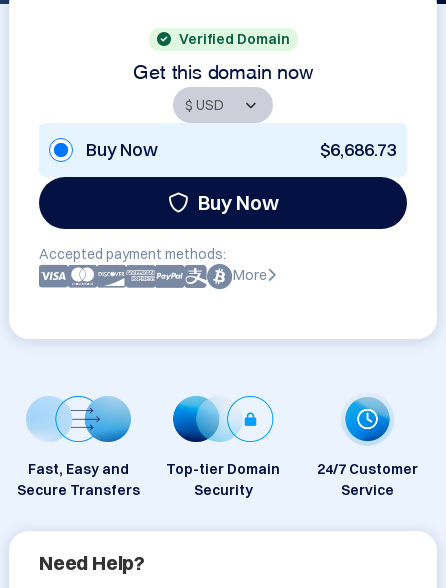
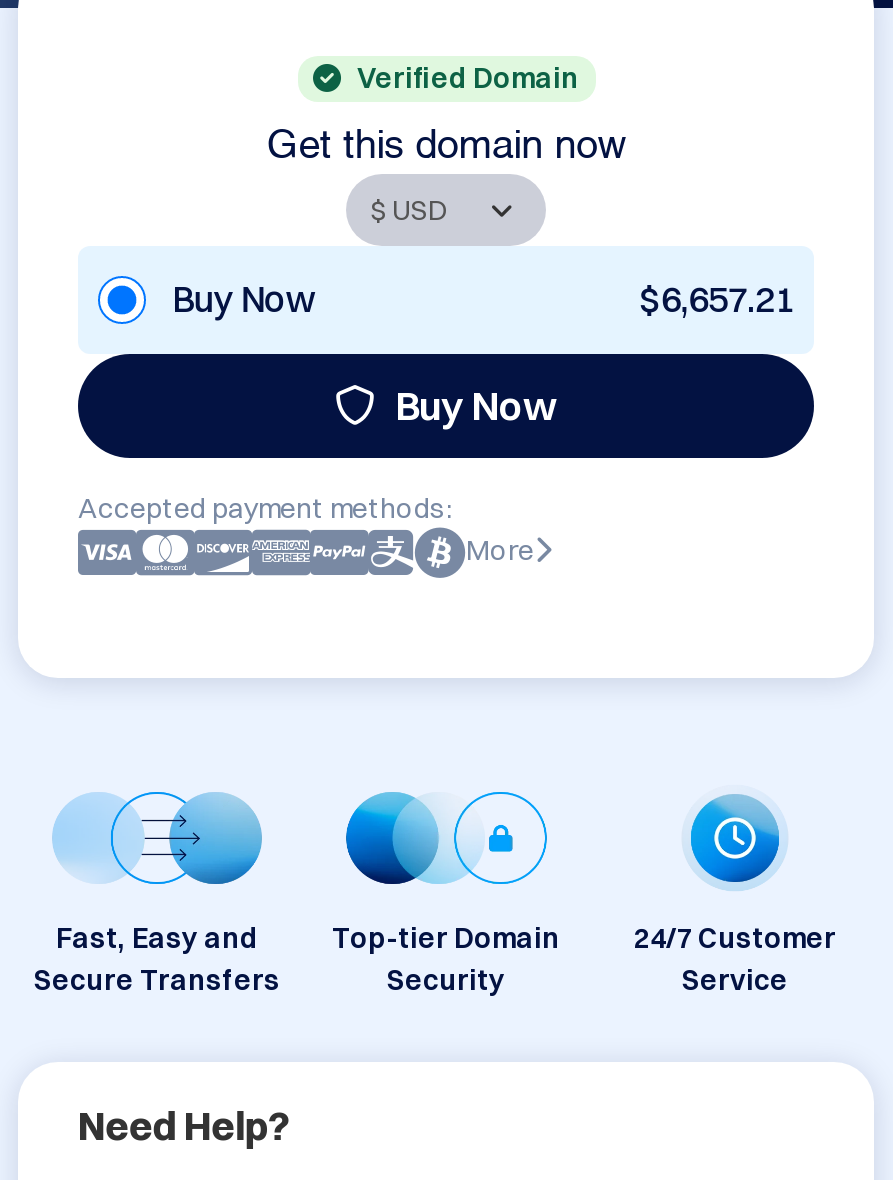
- $6,686.73
+ $6,657.21
